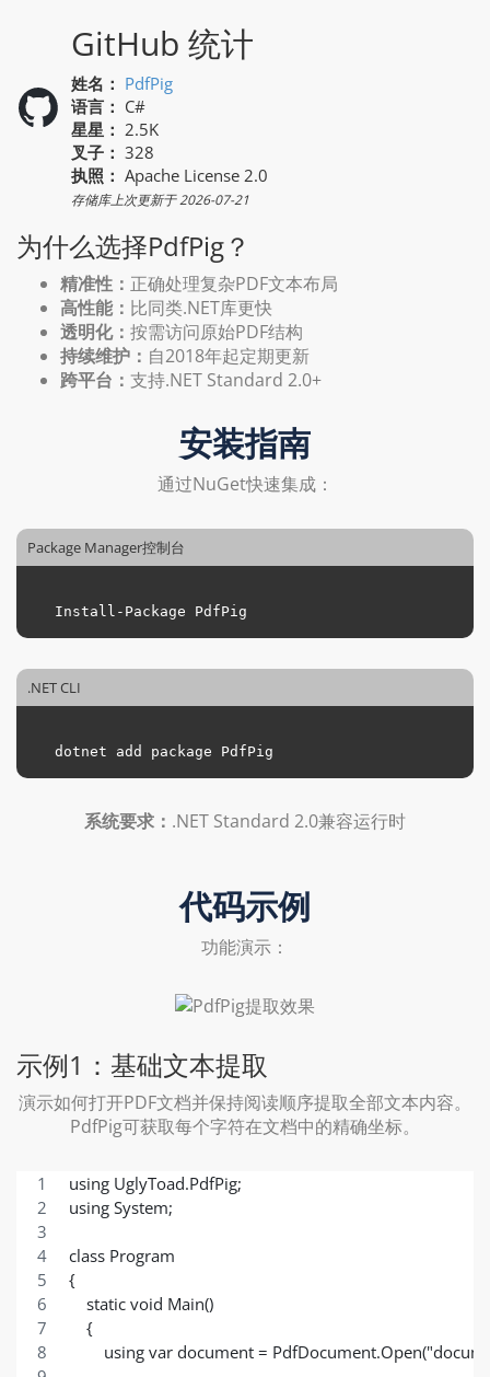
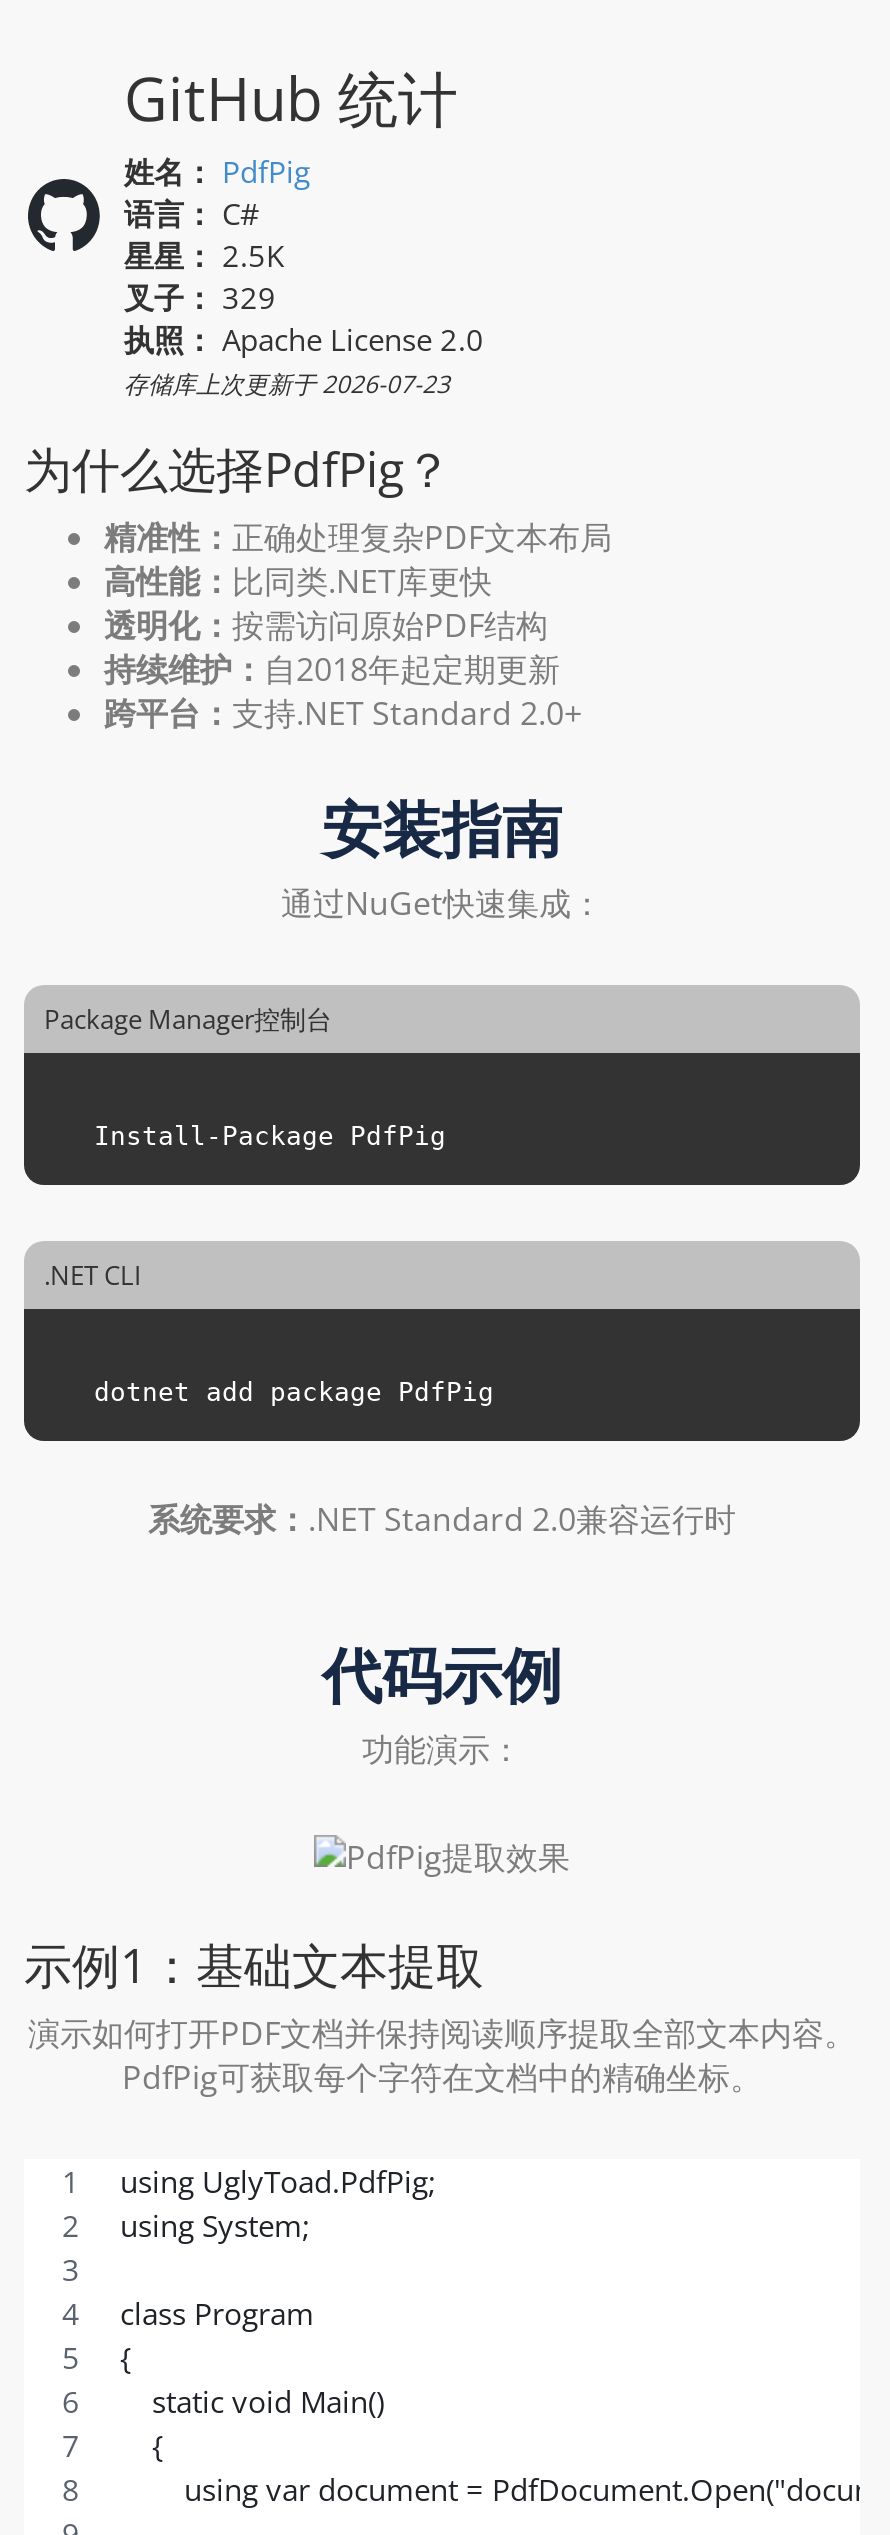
- 叉子： 328
+ 叉子： 329

- 存储库上次更新于2026-07-21
+ 存储库上次更新于2026-07-23
